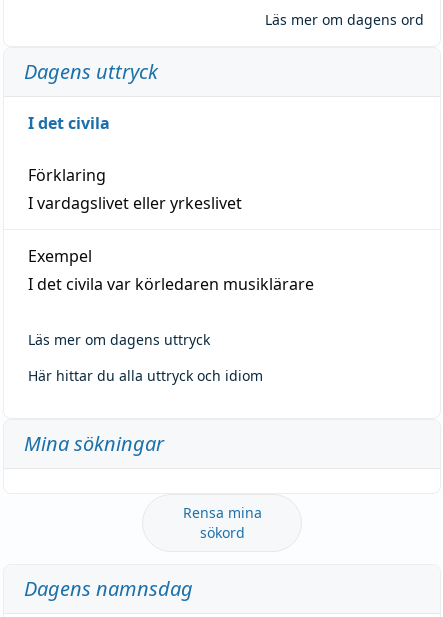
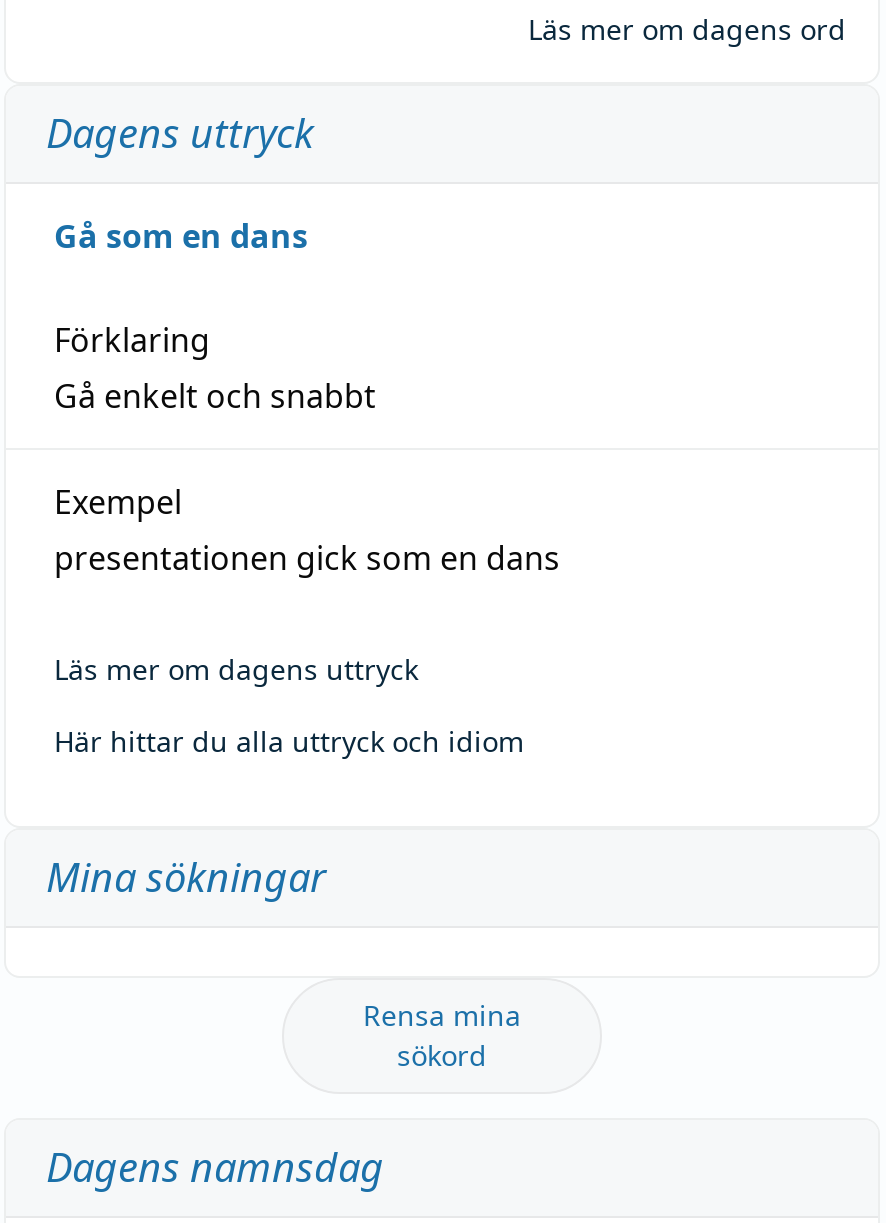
- I det civila
+ Gå som en dans

- I vardagslivet eller yrkeslivet
+ Gå enkelt och snabbt

- I det civila var körledaren musiklärare
+ presentationen gick som en dans
